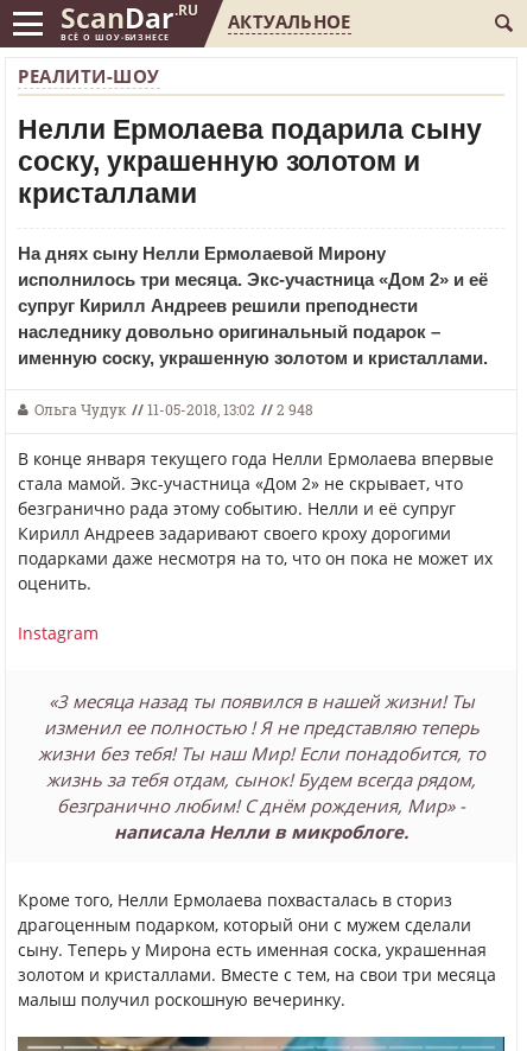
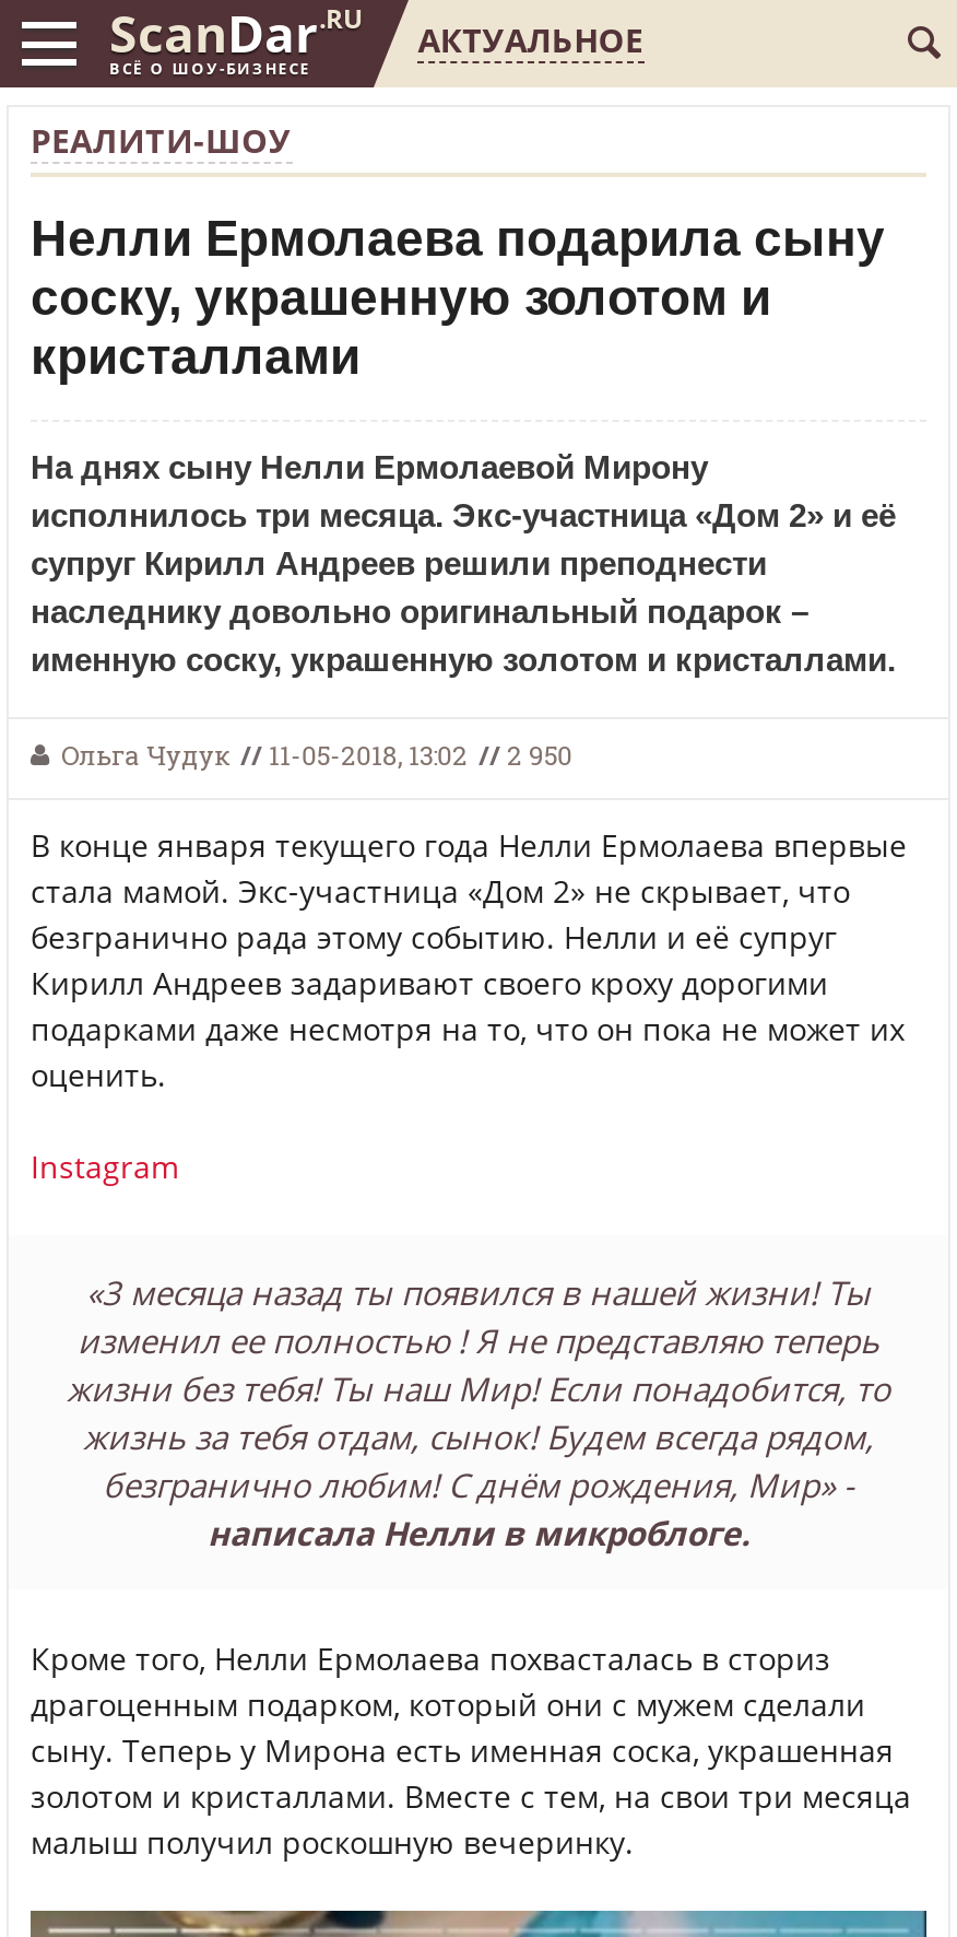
- Ольга Чудук // 11-05-2018, 13:02 // 2 948
+ Ольга Чудук // 11-05-2018, 13:02 // 2 950
